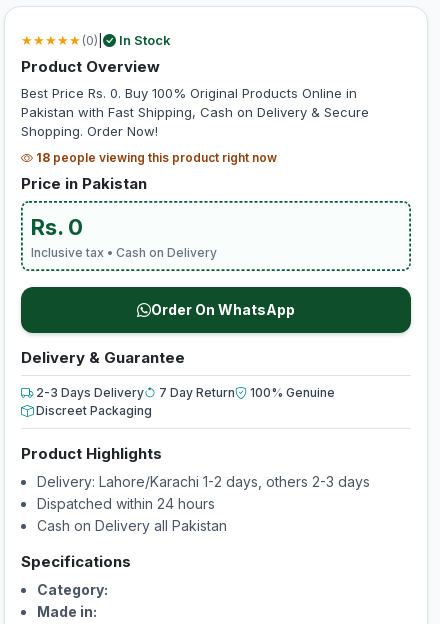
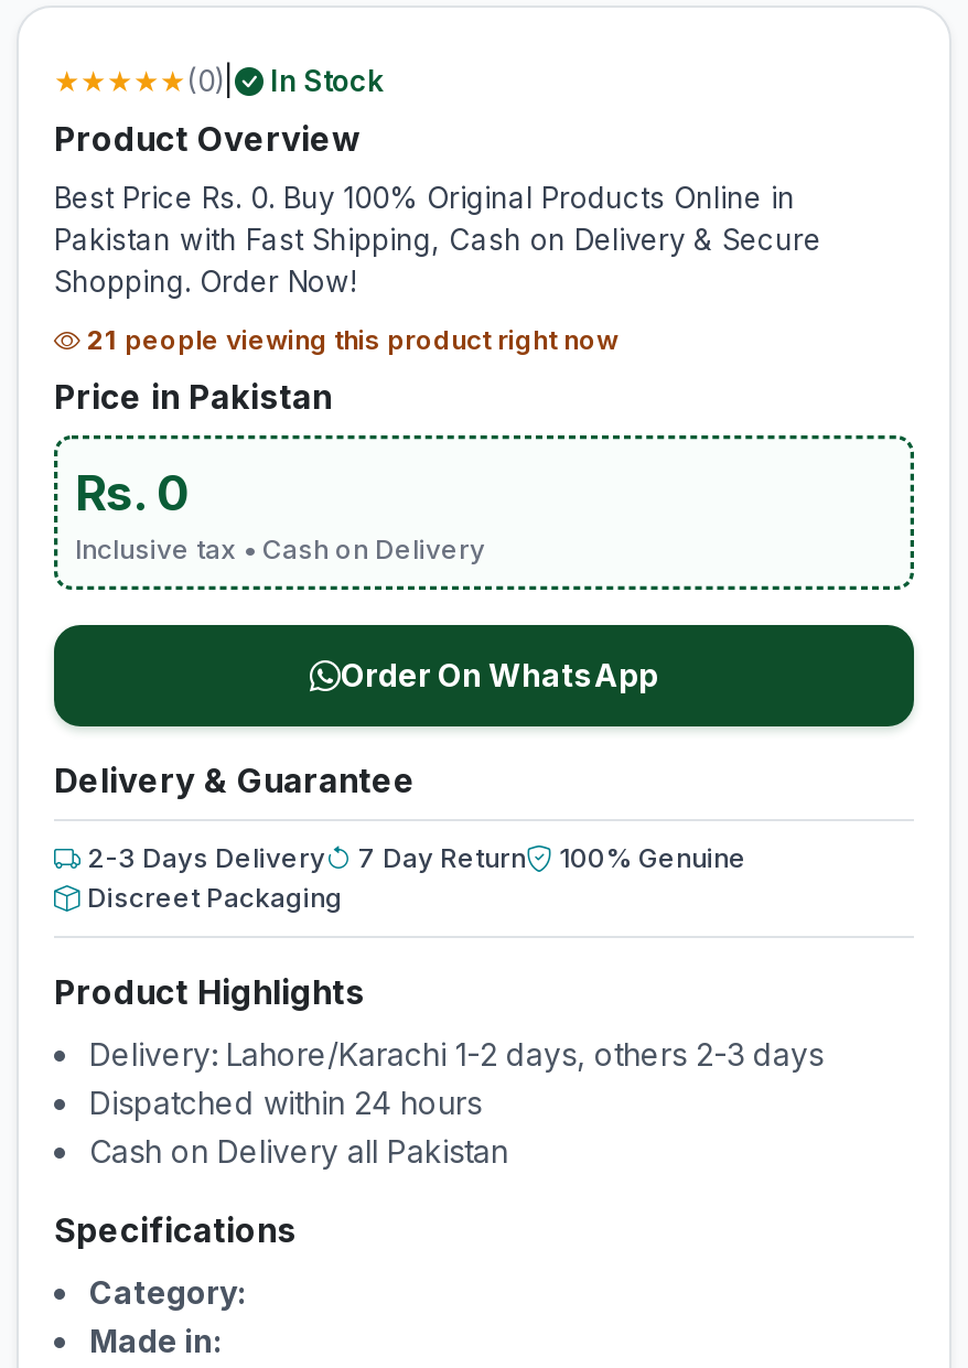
- 18 people viewing this product right now
+ 21 people viewing this product right now
